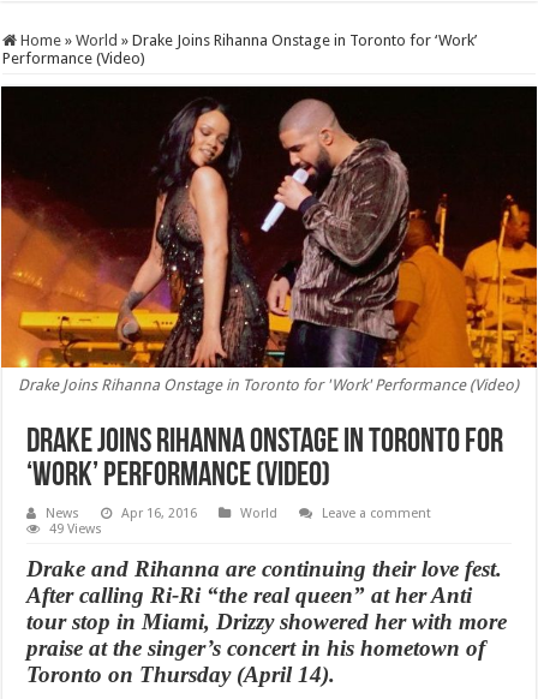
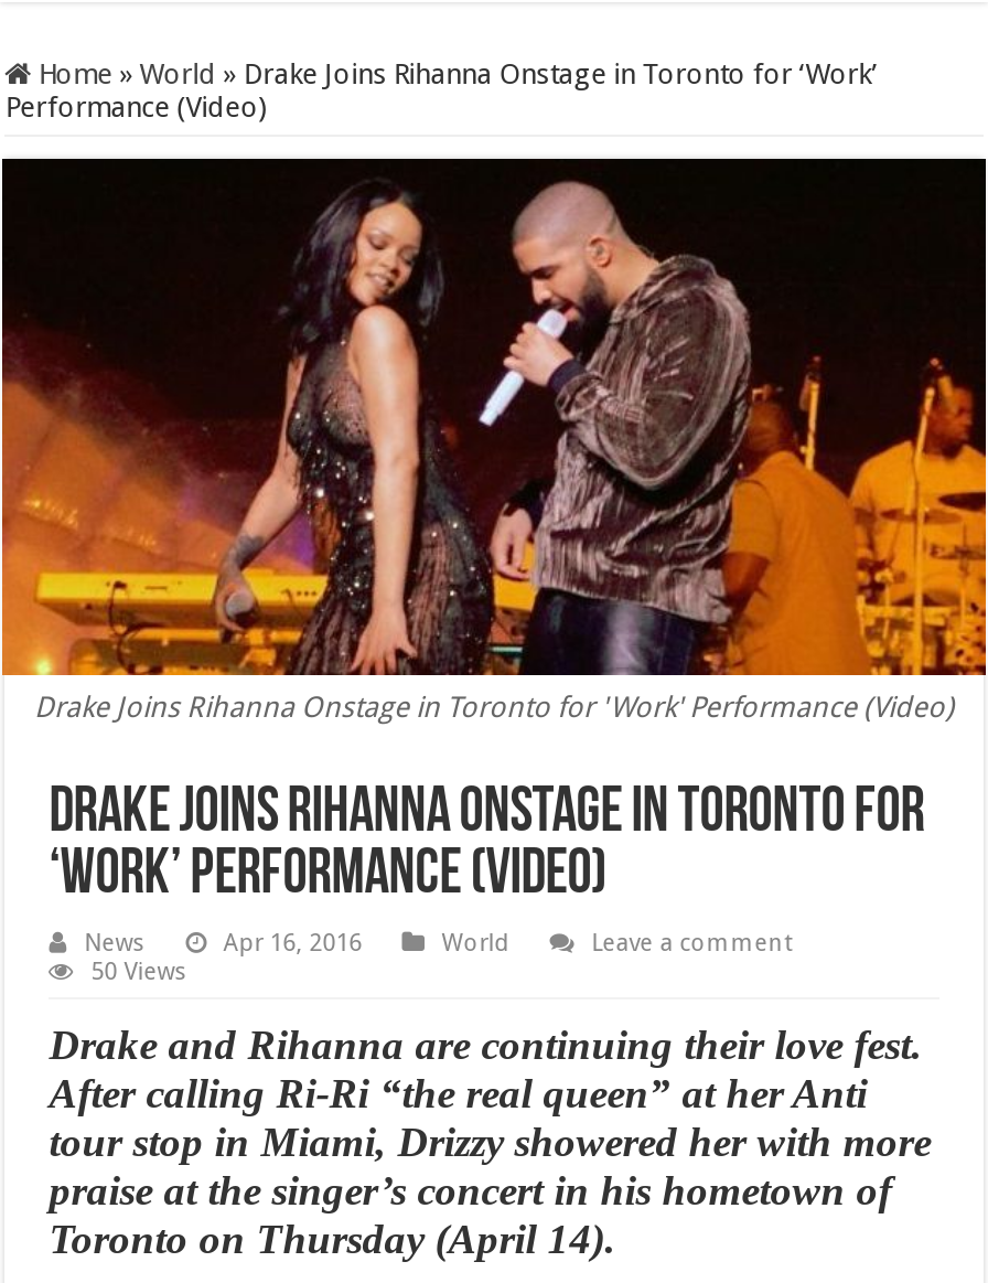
- 49 Views
+ 50 Views
